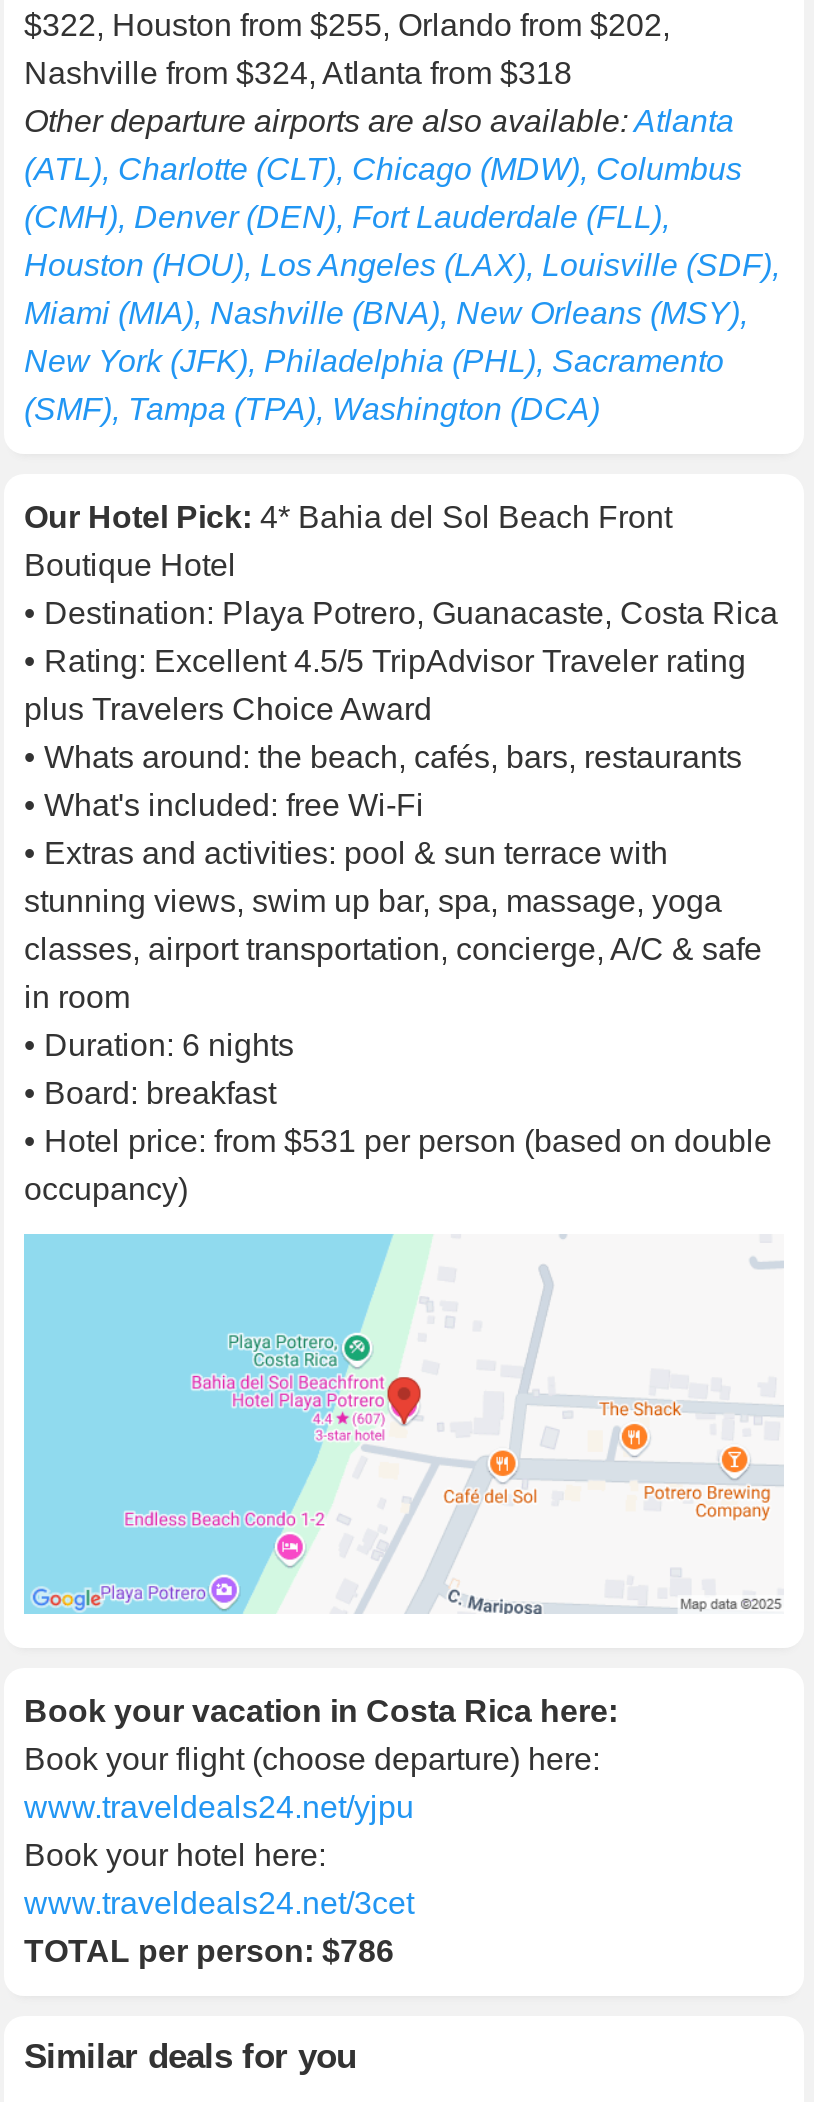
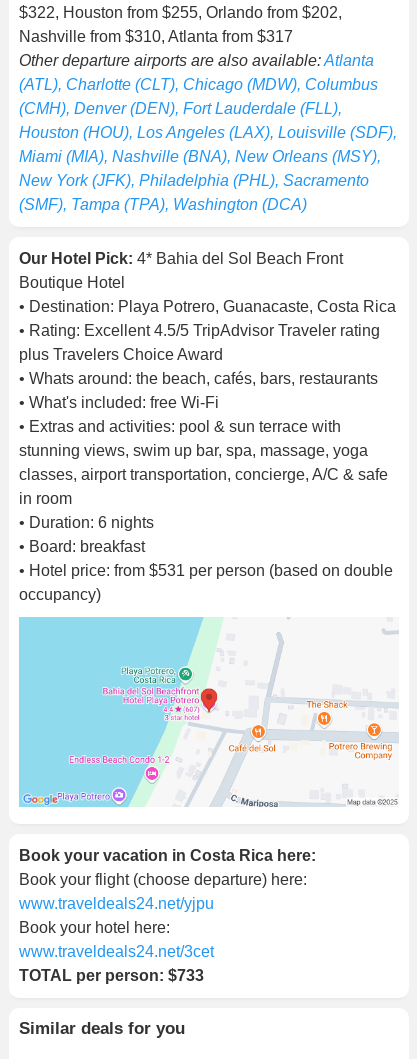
- Nashville from $324, Atlanta from $318
+ Nashville from $310, Atlanta from $317

- TOTAL per person: $786
+ TOTAL per person: $733
